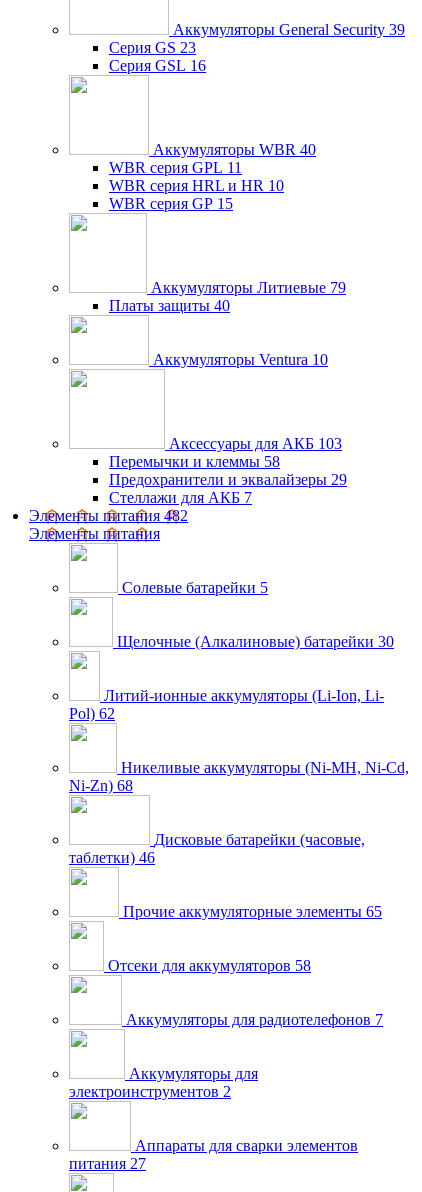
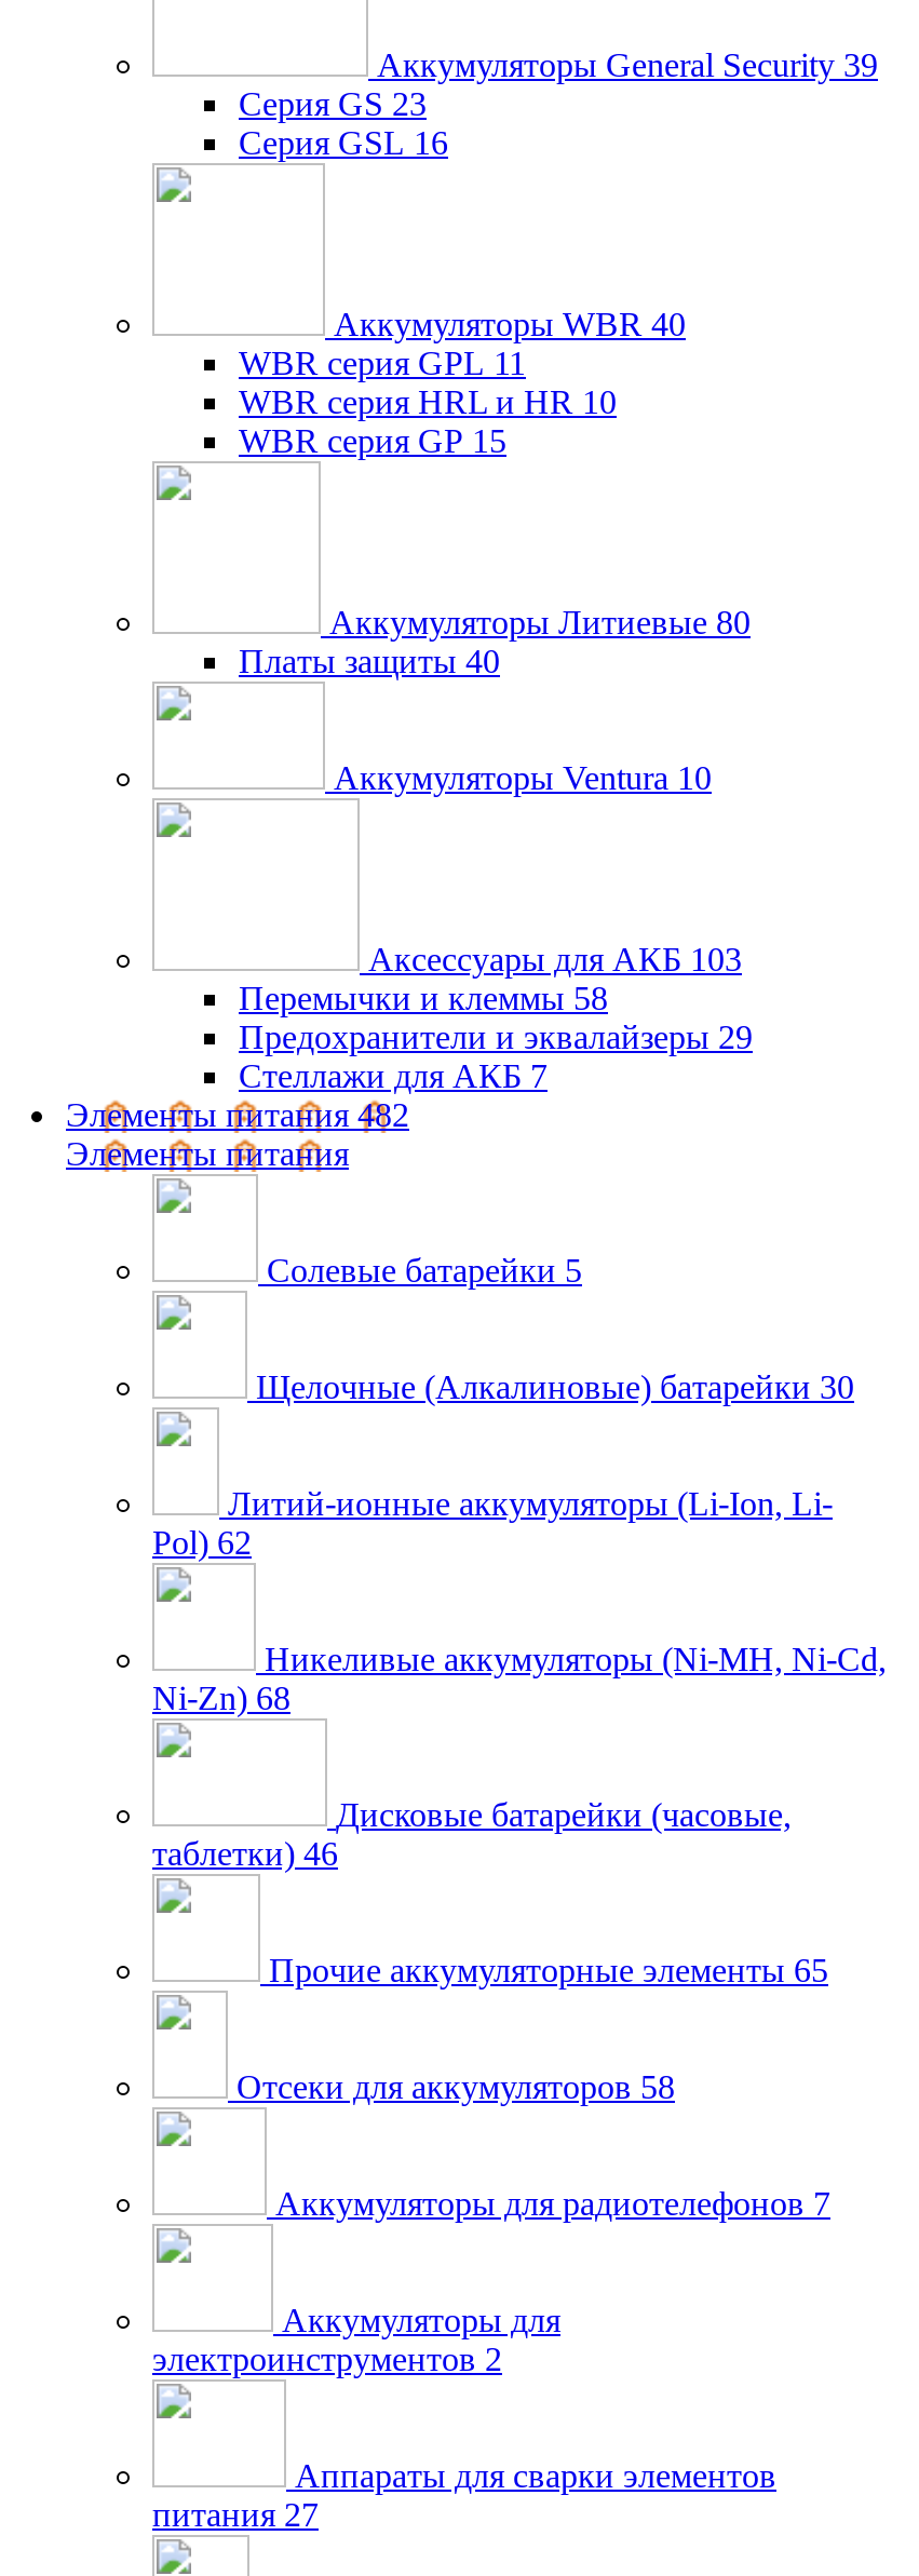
- Аккумуляторы Литиевые 79
+ Аккумуляторы Литиевые 80
